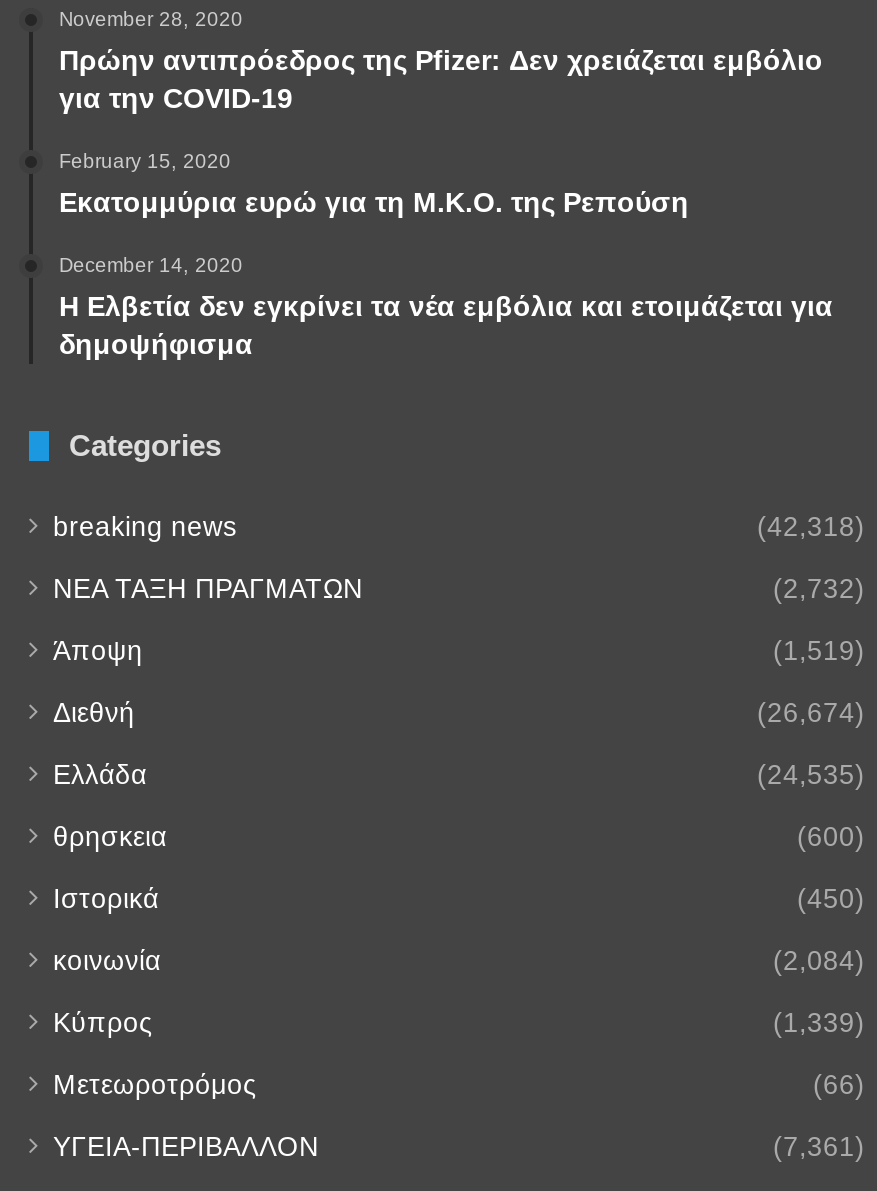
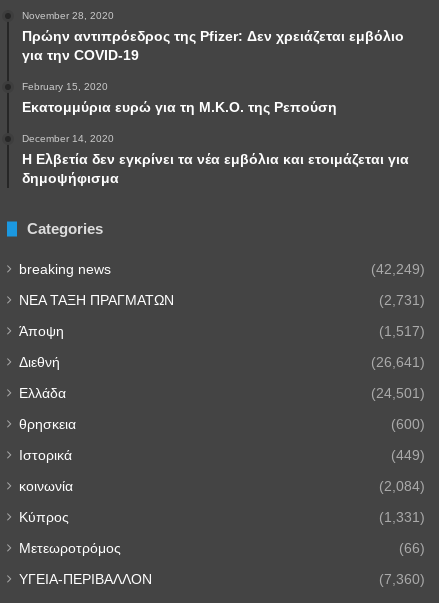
- (42,318)
+ (42,249)

- (2,732)
+ (2,731)

- (1,519)
+ (1,517)

- (26,674)
+ (26,641)

- (24,535)
+ (24,501)

- (450)
+ (449)

- (1,339)
+ (1,331)

- (7,361)
+ (7,360)
